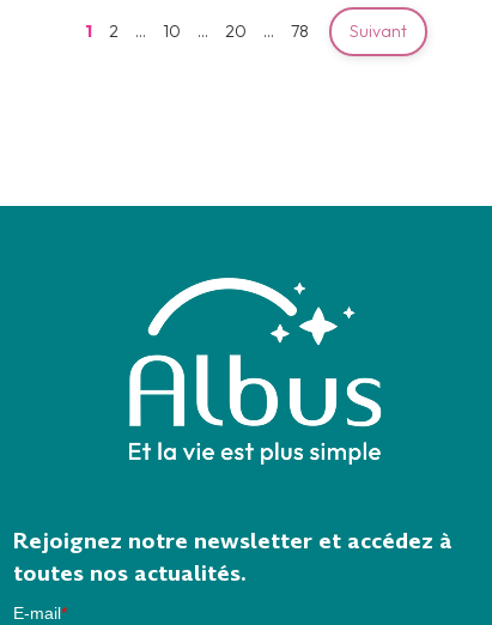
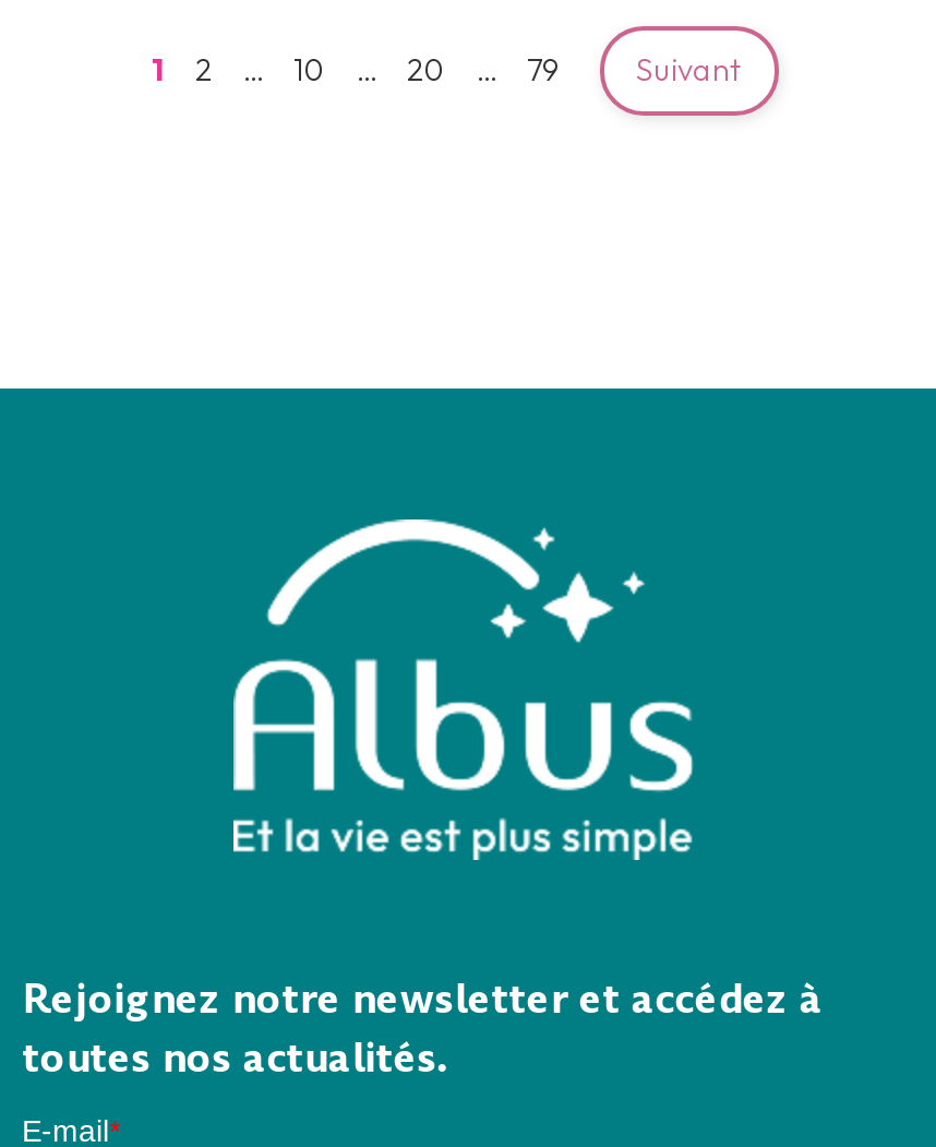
- 78
+ 79
